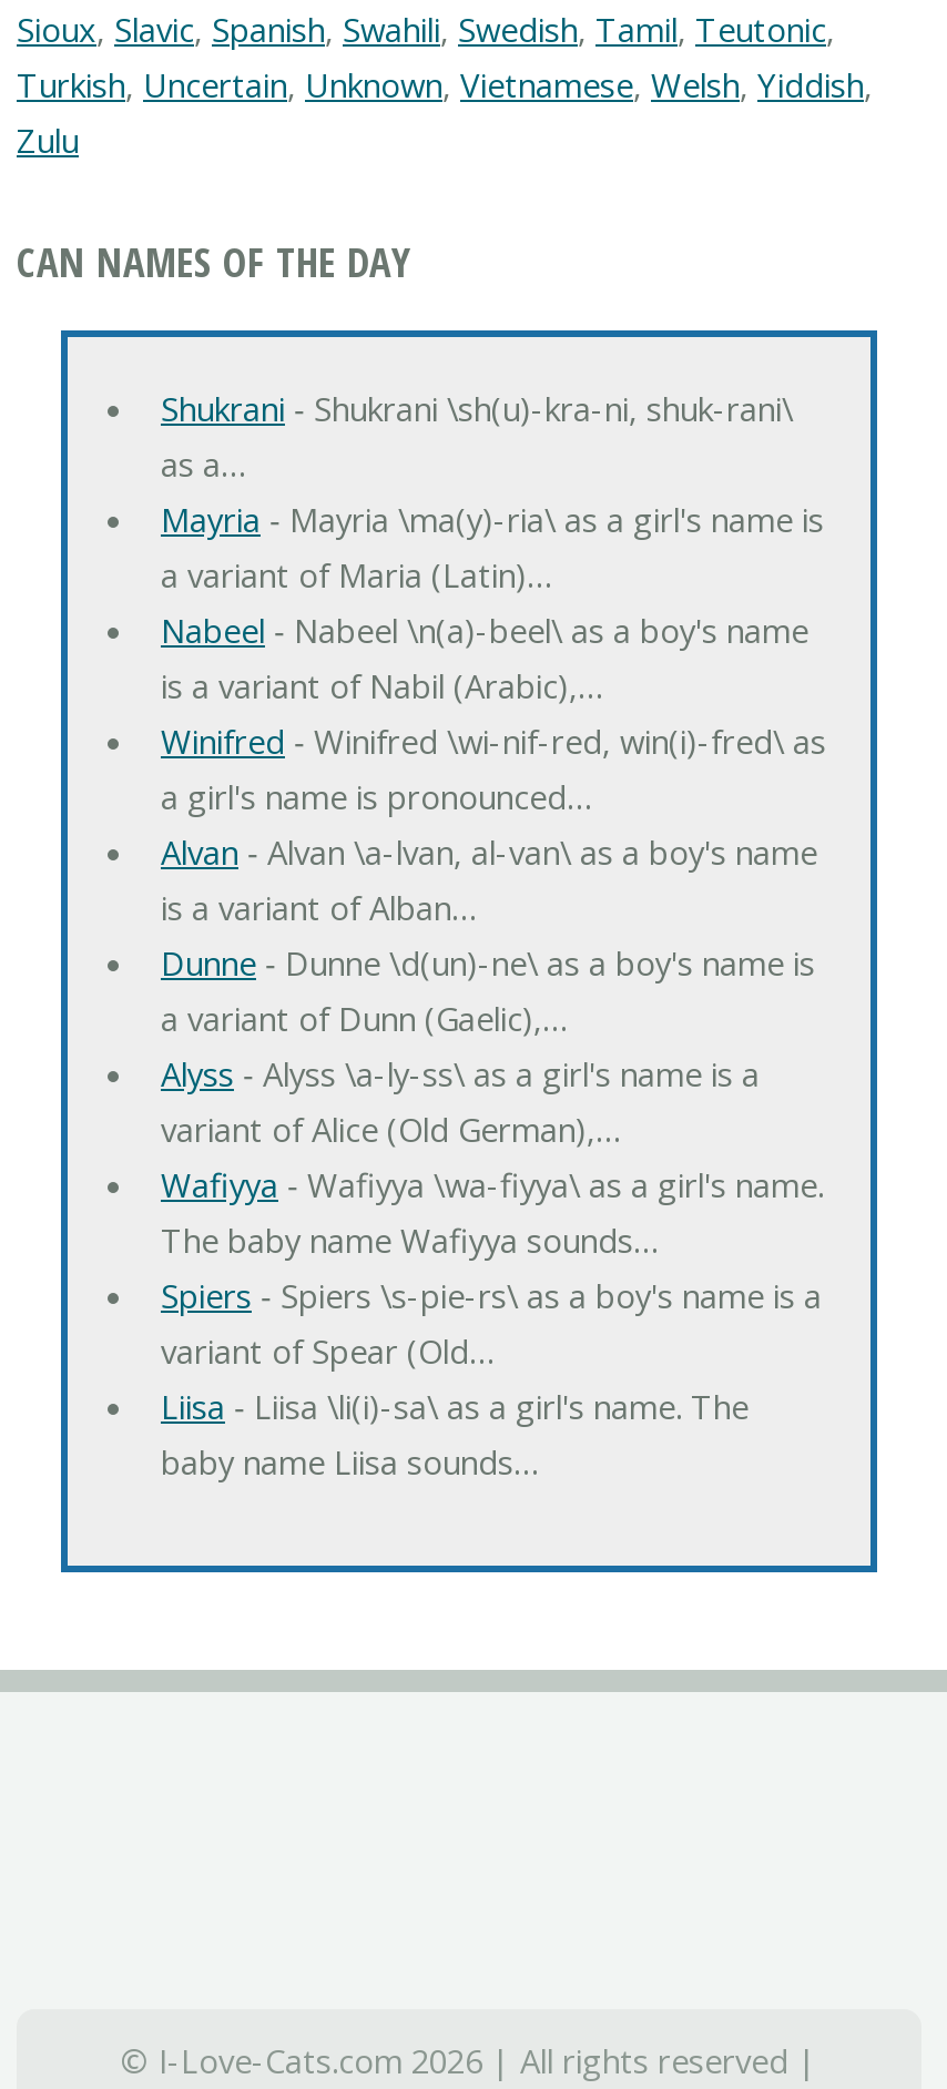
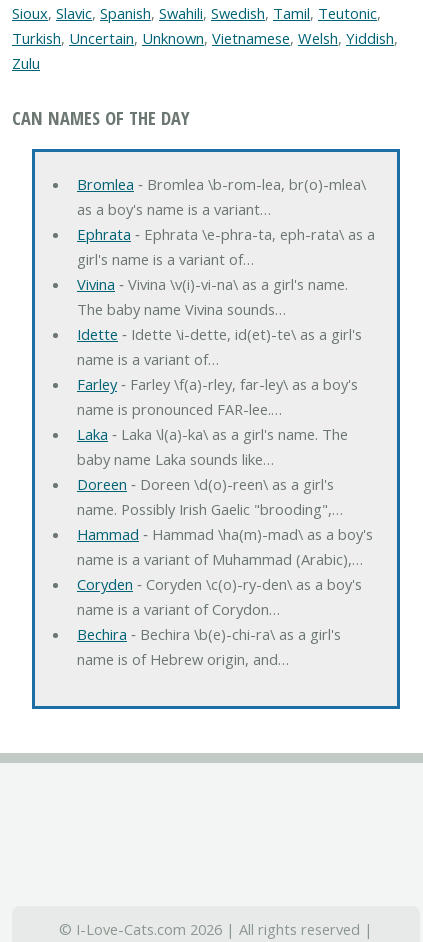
- Shukrani ‐ Shukrani \sh(u)-kra-ni, shuk-rani\
- as a…
- Mayria ‐ Mayria \ma(y)-ria\ as a girl's name is
- a variant of Maria (Latin)…
- Nabeel ‐ Nabeel \n(a)-beel\ as a boy's name
- is a variant of Nabil (Arabic),…
- Winifred ‐ Winifred \wi-nif-red, win(i)-fred\ as
- a girl's name is pronounced…
- Alvan ‐ Alvan \a-lvan, al-van\ as a boy's name
- is a variant of Alban…
- Dunne ‐ Dunne \d(un)-ne\ as a boy's name is
- a variant of Dunn (Gaelic),…
- Alyss ‐ Alyss \a-ly-ss\ as a girl's name is a
- variant of Alice (Old German),…
- Wafiyya ‐ Wafiyya \wa-fiyya\ as a girl's name.
- The baby name Wafiyya sounds…
- Spiers ‐ Spiers \s-pie-rs\ as a boy's name is a
- variant of Spear (Old…
- Liisa ‐ Liisa \li(i)-sa\ as a girl's name. The
- baby name Liisa sounds…
+ Bromlea ‐ Bromlea \b-rom-lea, br(o)-mlea\
+ as a boy's name is a variant…
+ Ephrata ‐ Ephrata \e-phra-ta, eph-rata\ as a
+ girl's name is a variant of…
+ Vivina ‐ Vivina \v(i)-vi-na\ as a girl's name.
+ The baby name Vivina sounds…
+ Idette ‐ Idette \i-dette, id(et)-te\ as a girl's
+ name is a variant of…
+ Farley ‐ Farley \f(a)-rley, far-ley\ as a boy's
+ name is pronounced FAR-lee.…
+ Laka ‐ Laka \l(a)-ka\ as a girl's name. The
+ baby name Laka sounds like…
+ Doreen ‐ Doreen \d(o)-reen\ as a girl's
+ name. Possibly Irish Gaelic "brooding",…
+ Hammad ‐ Hammad \ha(m)-mad\ as a boy's
+ name is a variant of Muhammad (Arabic),…
+ Coryden ‐ Coryden \c(o)-ry-den\ as a boy's
+ name is a variant of Corydon…
+ Bechira ‐ Bechira \b(e)-chi-ra\ as a girl's
+ name is of Hebrew origin, and…
